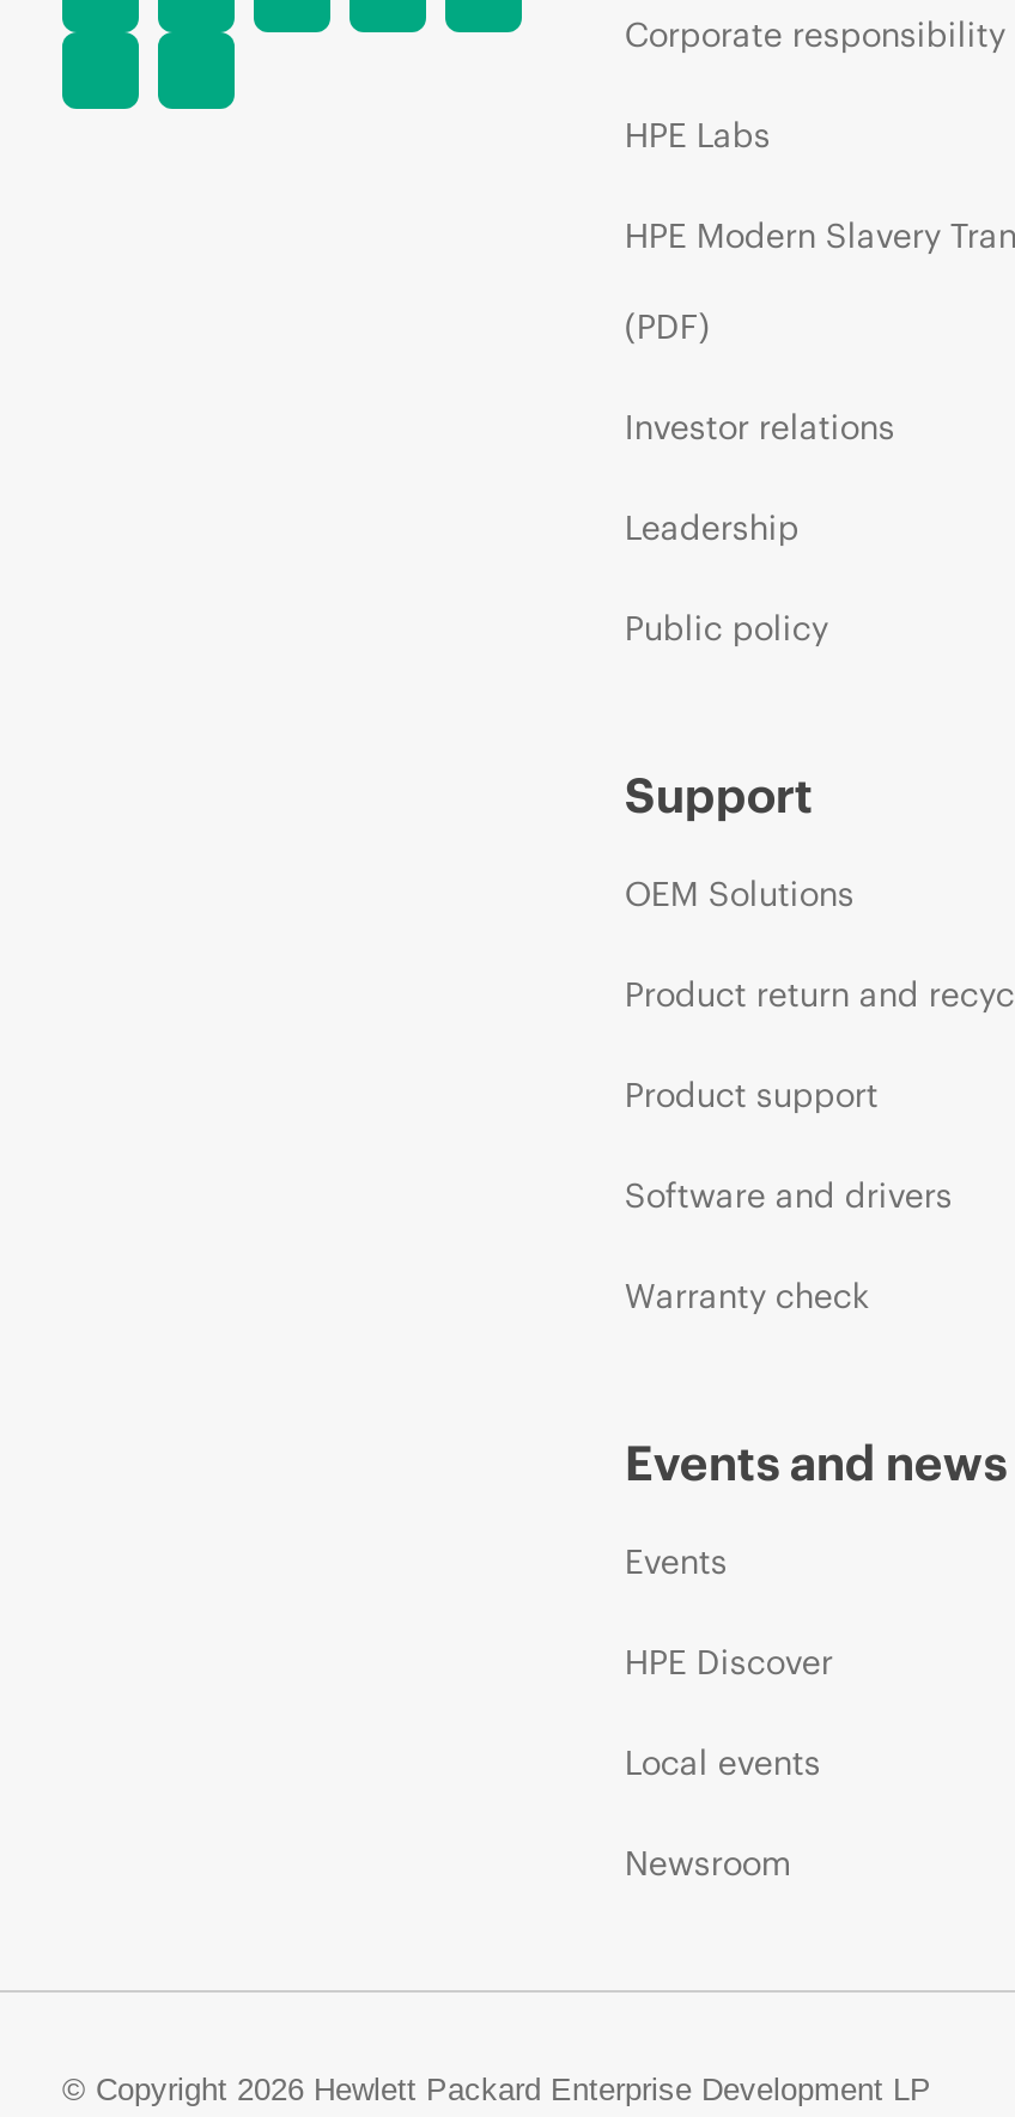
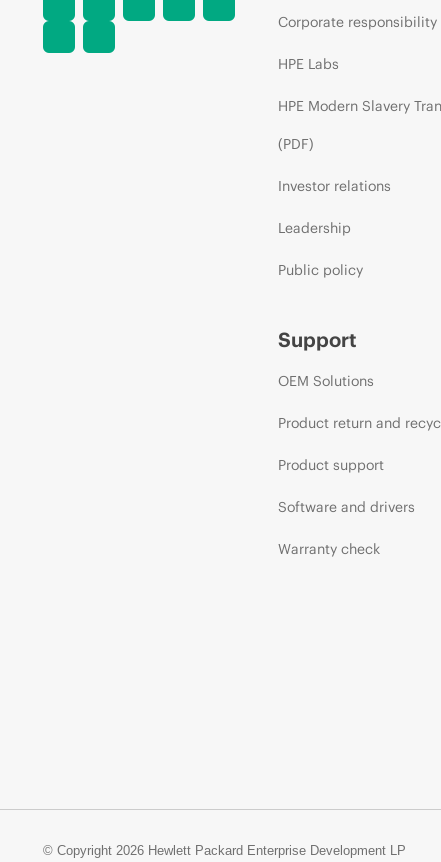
- Events and news
- Events
- HPE Discover
- Local events
- Newsroom
